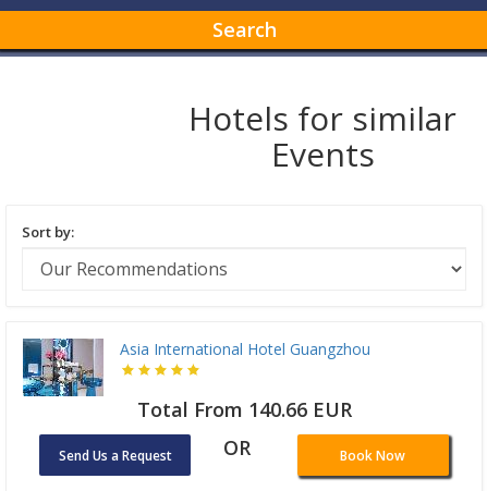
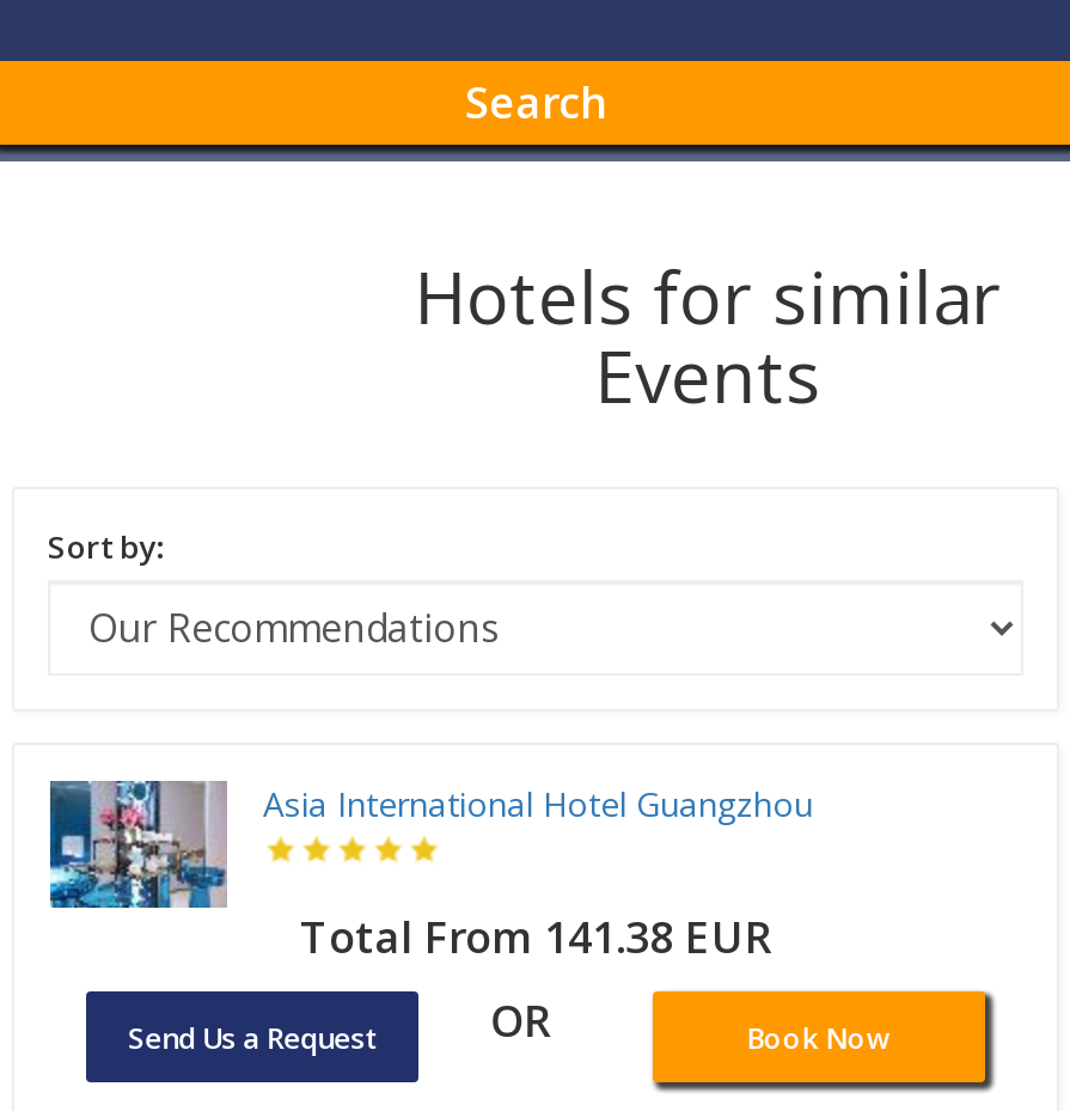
- Total From 140.66 EUR
+ Total From 141.38 EUR
